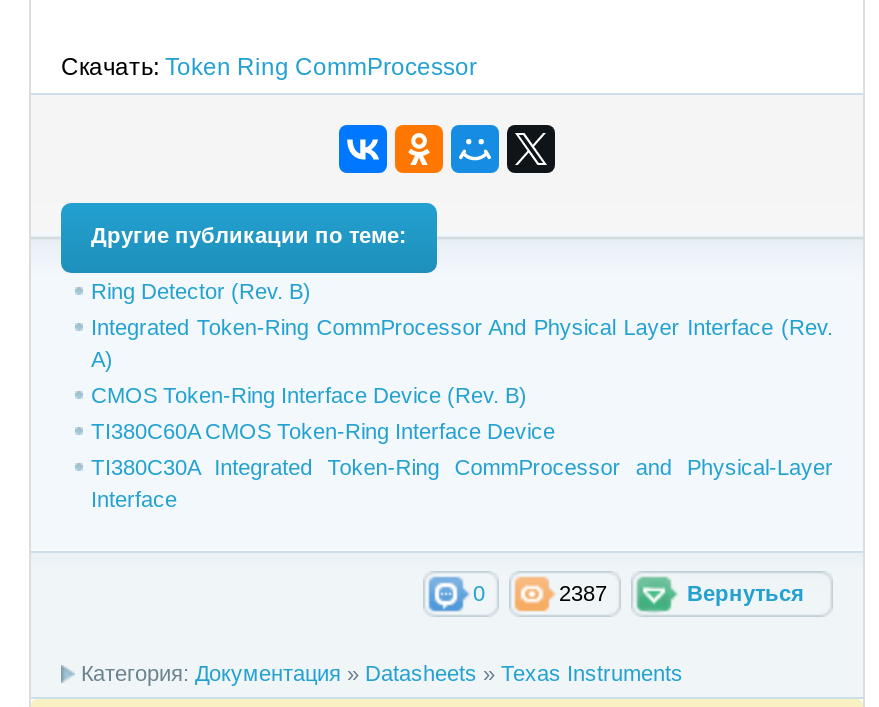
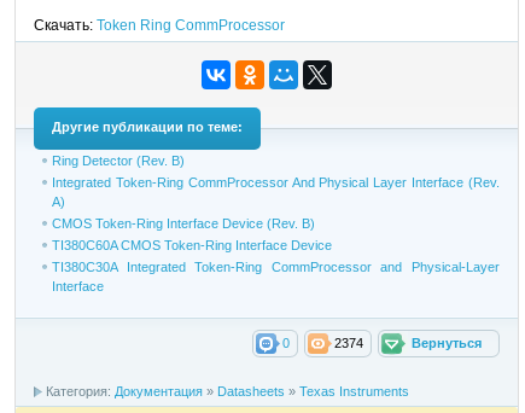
- 2387
+ 2374
